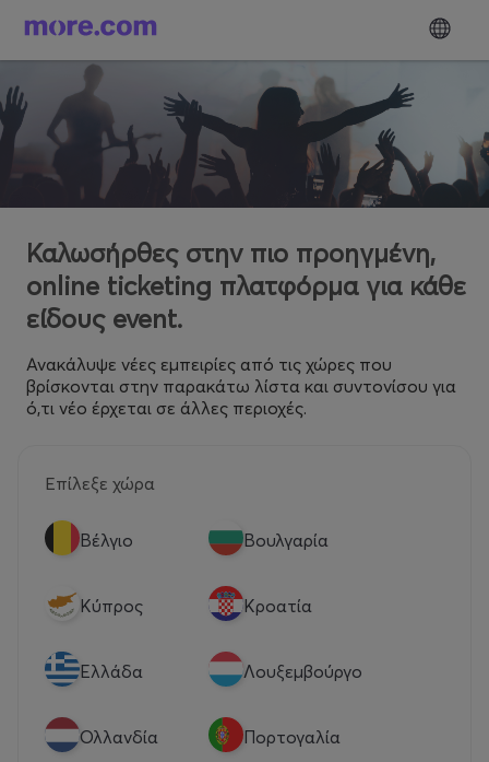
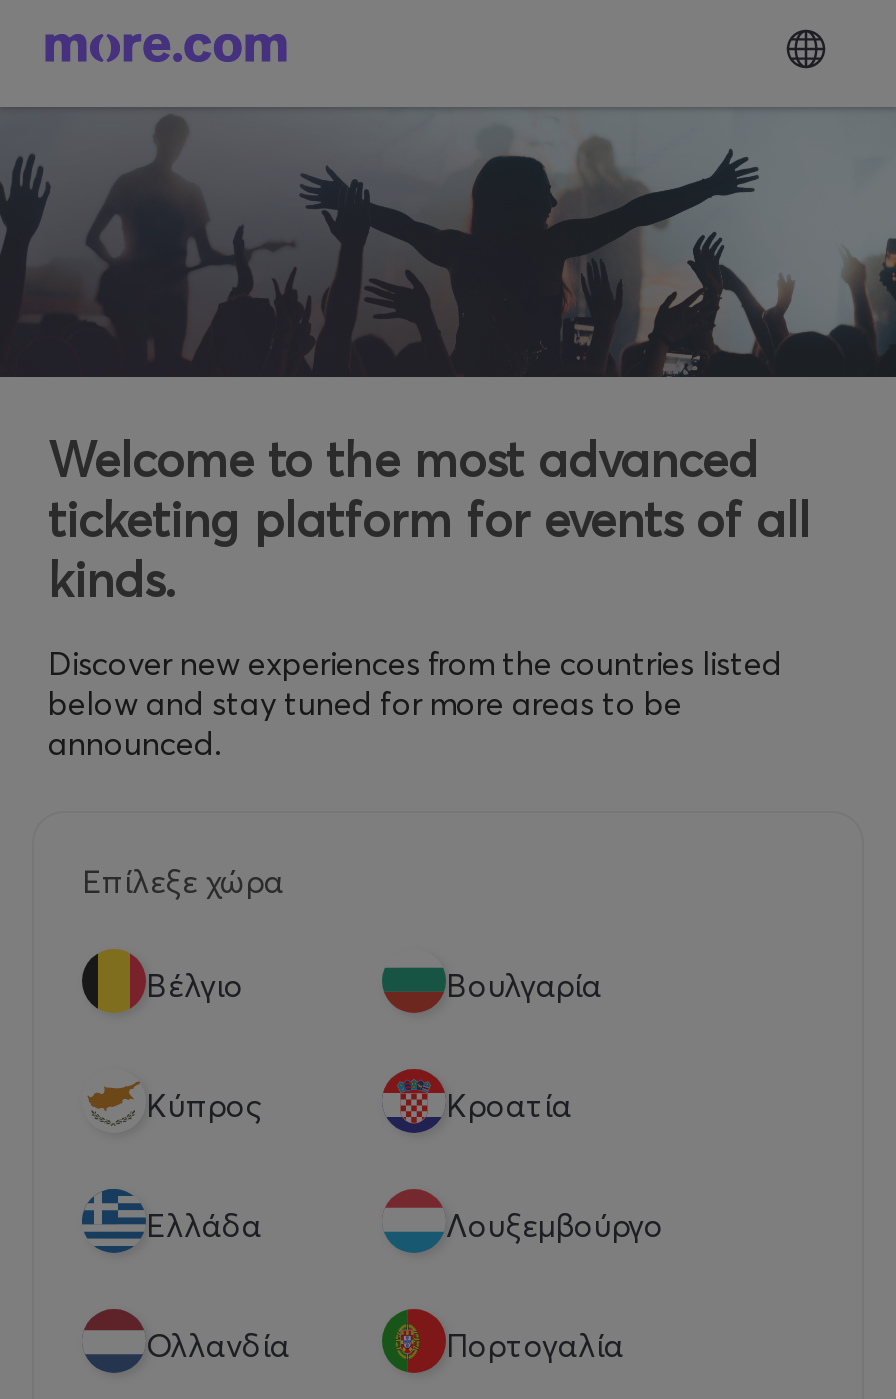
- Καλωσήρθες στην πιο προηγμένη,
- online ticketing πλατφόρμα για κάθε
- είδους event.
+ Welcome to the most advanced
+ ticketing platform for events of all
+ kinds.

- Ανακάλυψε νέες εμπειρίες από τις χώρες που
- βρίσκονται στην παρακάτω λίστα και συντονίσου για
- ό,τι νέο έρχεται σε άλλες περιοχές.
+ Discover new experiences from the countries listed
+ below and stay tuned for more areas to be
+ announced.
